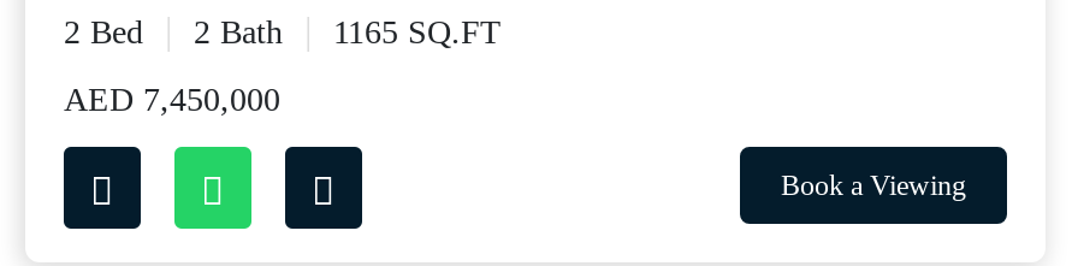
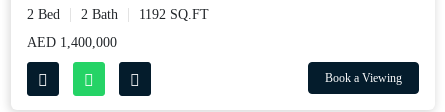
- 2 Bed 2 Bath 1165 SQ.FT
+ 2 Bed 2 Bath 1192 SQ.FT

- AED 7,450,000
+ AED 1,400,000
